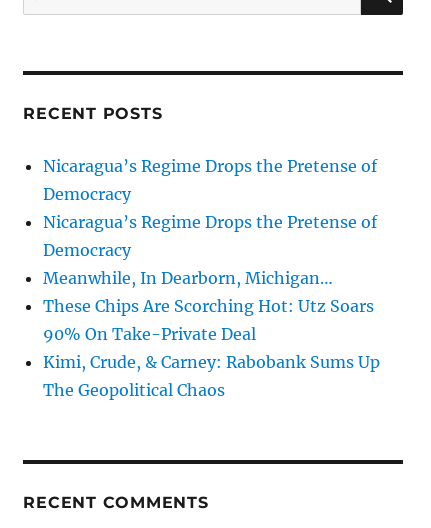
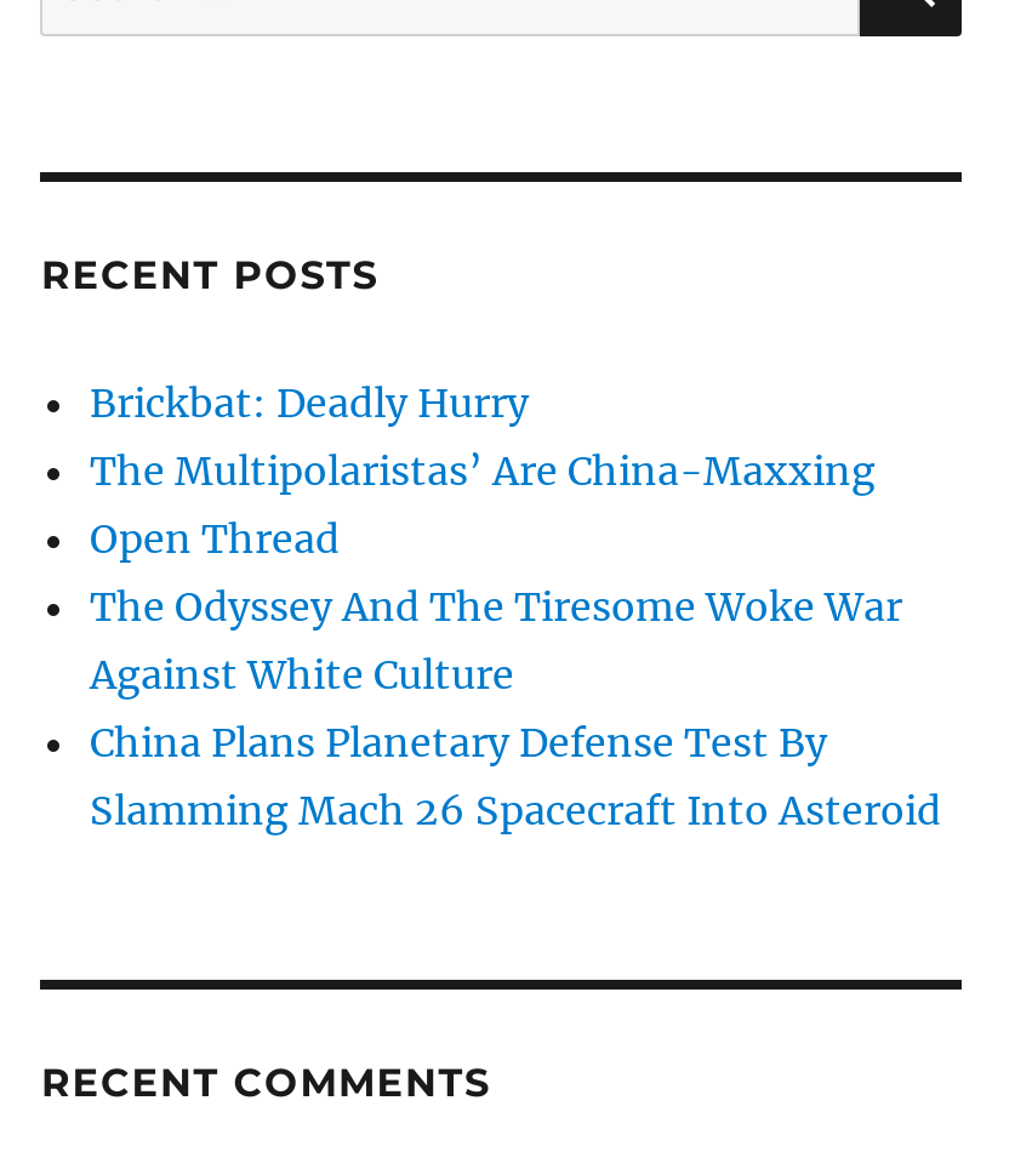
- Nicaragua’s Regime Drops the Pretense of
- Democracy
- Nicaragua’s Regime Drops the Pretense of
- Democracy
- Meanwhile, In Dearborn, Michigan…
- These Chips Are Scorching Hot: Utz Soars
- 90% On Take-Private Deal
- Kimi, Crude, & Carney: Rabobank Sums Up
- The Geopolitical Chaos
+ Brickbat: Deadly Hurry
+ The Multipolaristas’ Are China-Maxxing
+ Open Thread
+ The Odyssey And The Tiresome Woke War
+ Against White Culture
+ China Plans Planetary Defense Test By
+ Slamming Mach 26 Spacecraft Into Asteroid
